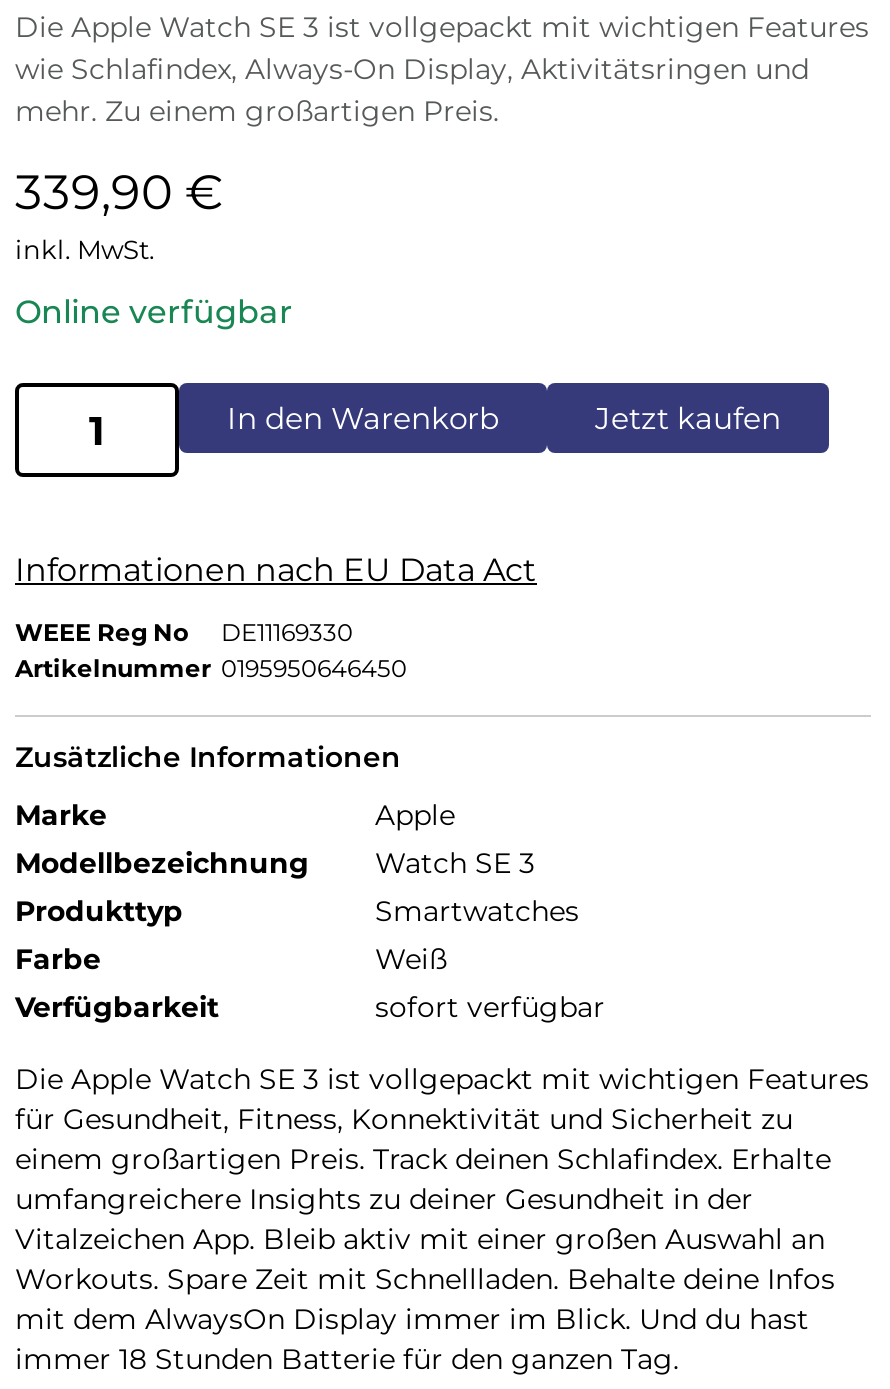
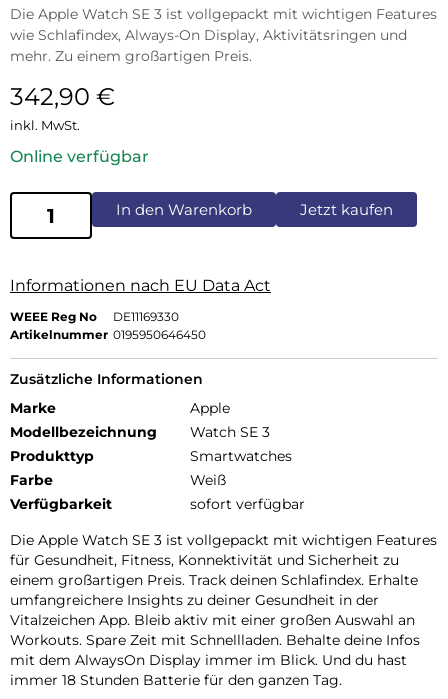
- 339,90 €
+ 342,90 €
